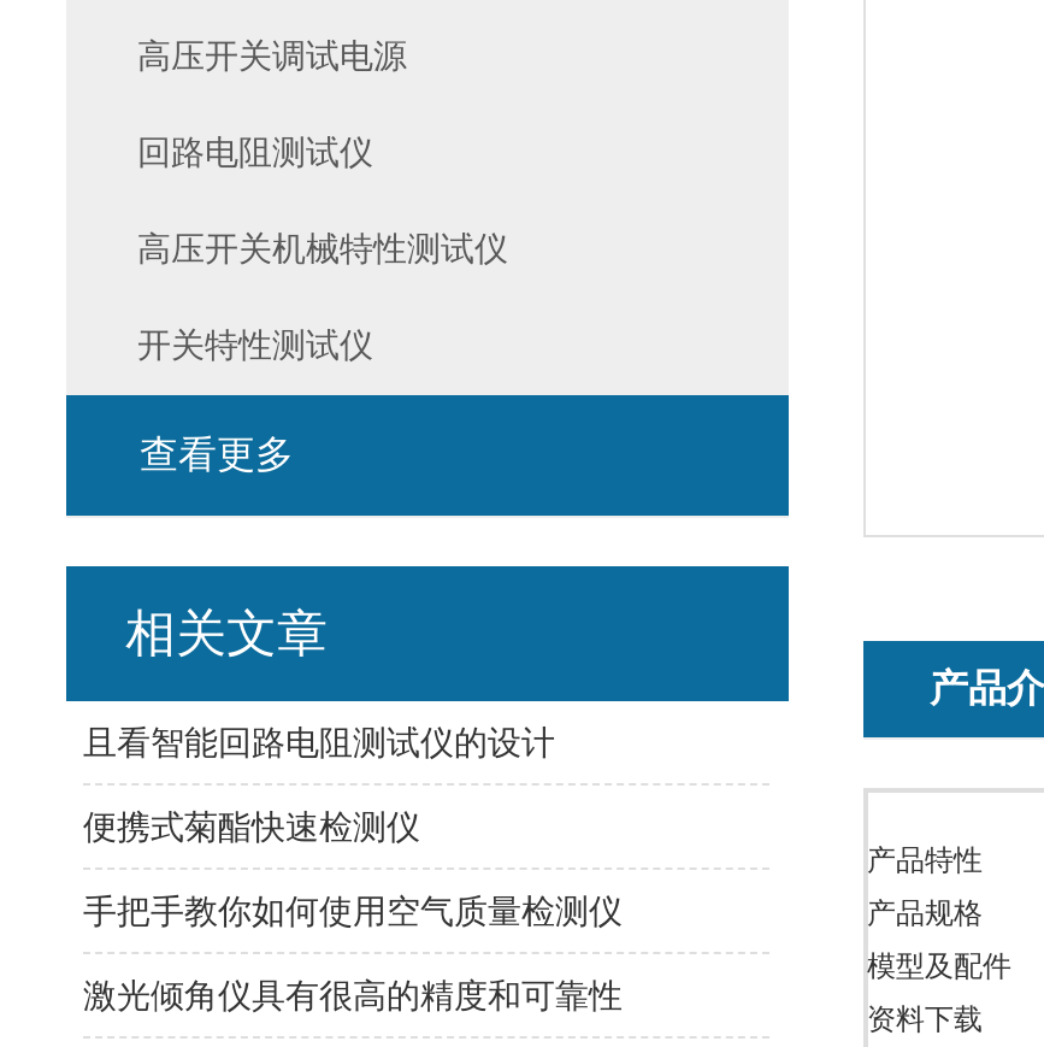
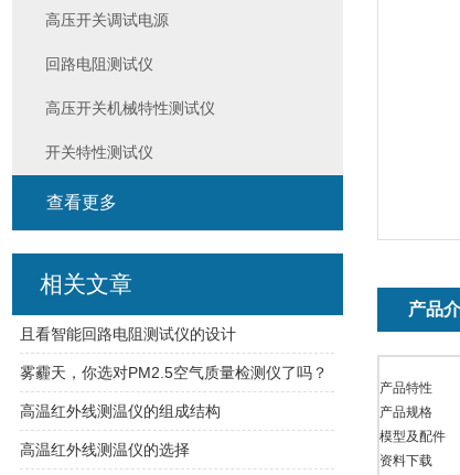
- 便携式菊酯快速检测仪
+ 雾霾天，你选对PM2.5空气质量检测仪了吗？

- 手把手教你如何使用空气质量检测仪
+ 高温红外线测温仪的组成结构

- 激光倾角仪具有很高的精度和可靠性
+ 高温红外线测温仪的选择
